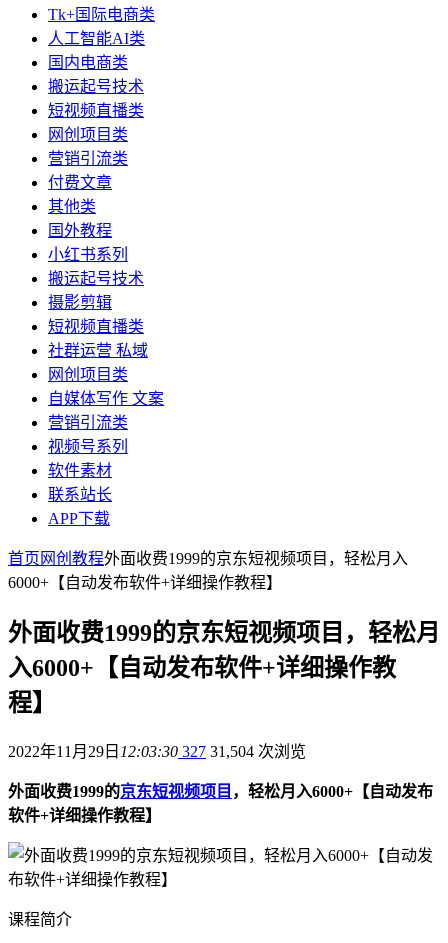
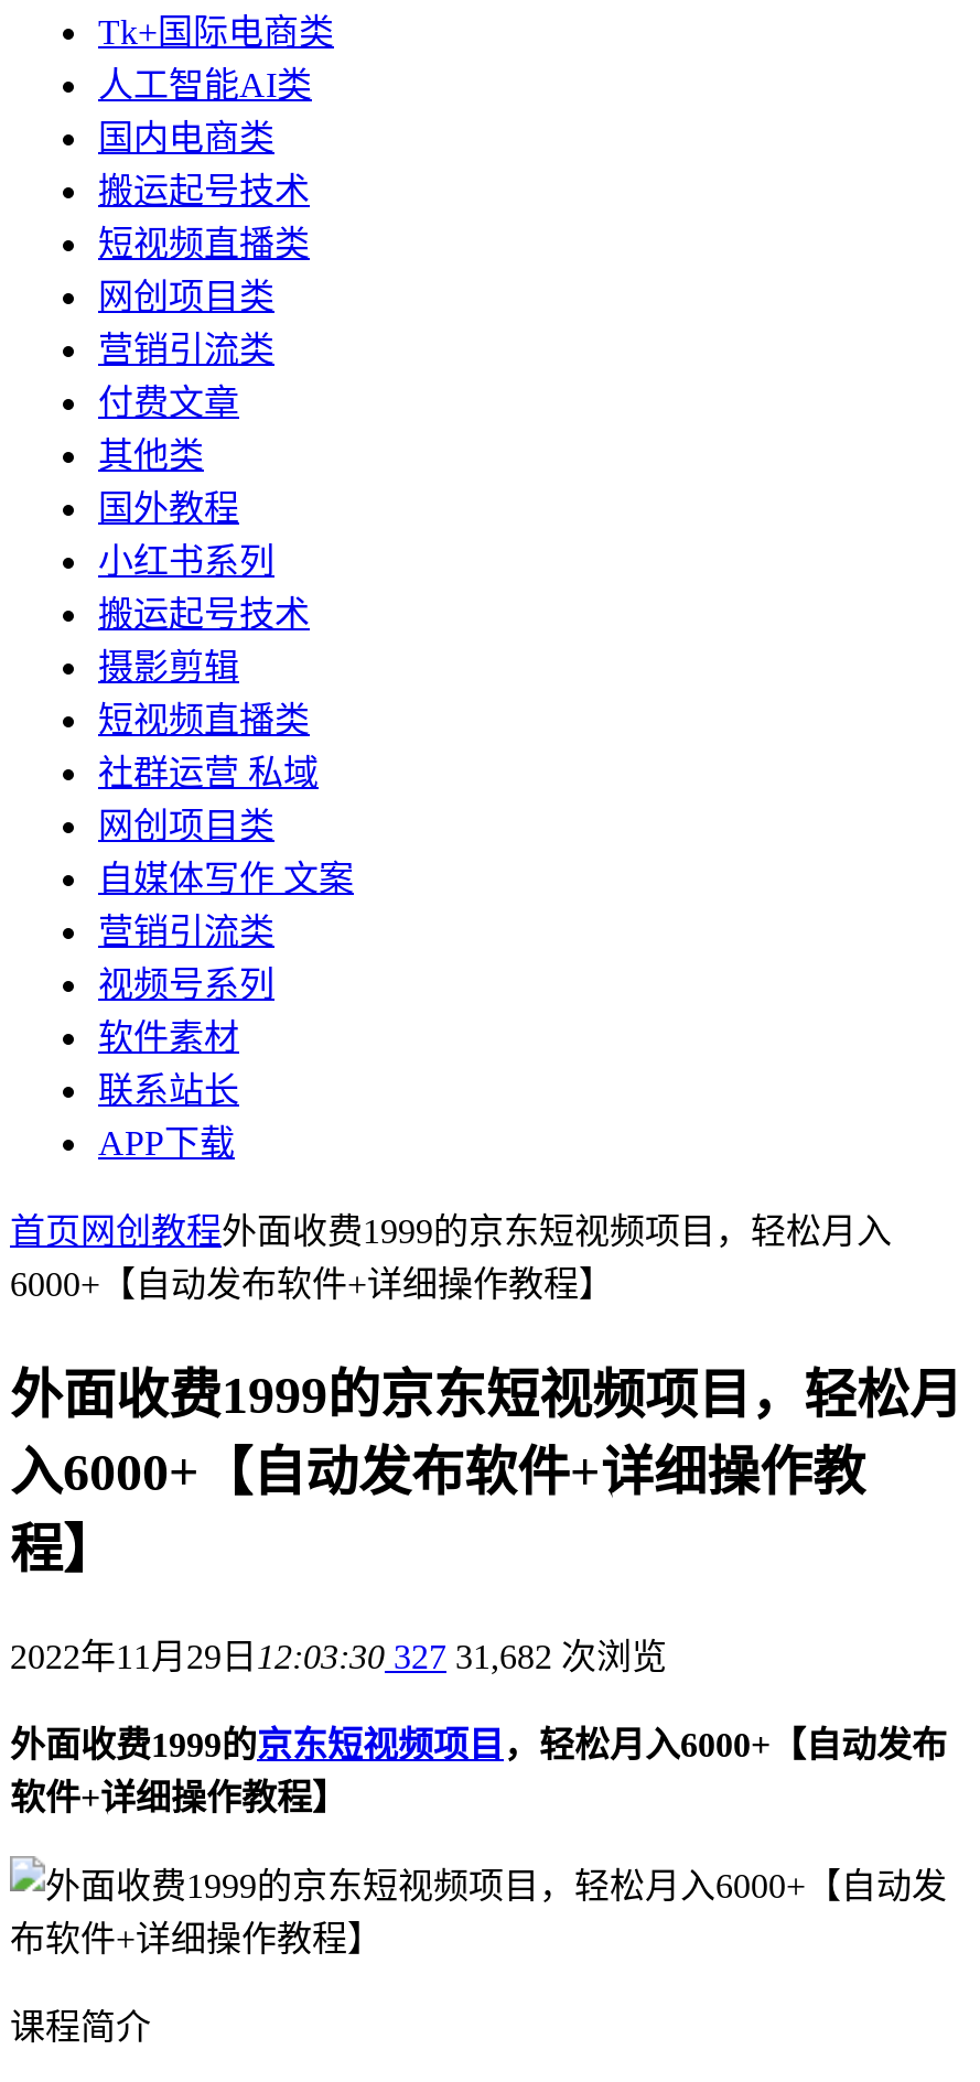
- 2022年11月29日12:03:30 327 31,504 次浏览
+ 2022年11月29日12:03:30 327 31,682 次浏览
